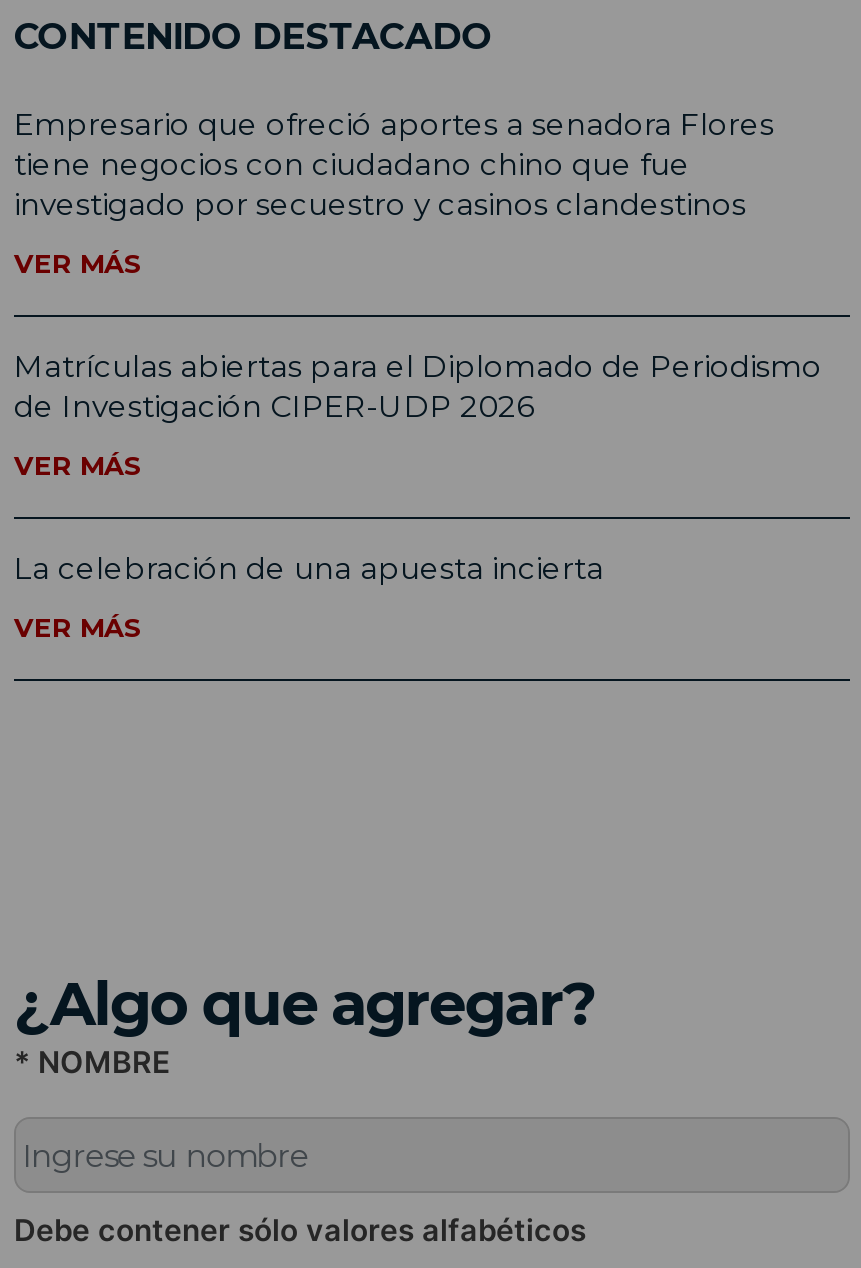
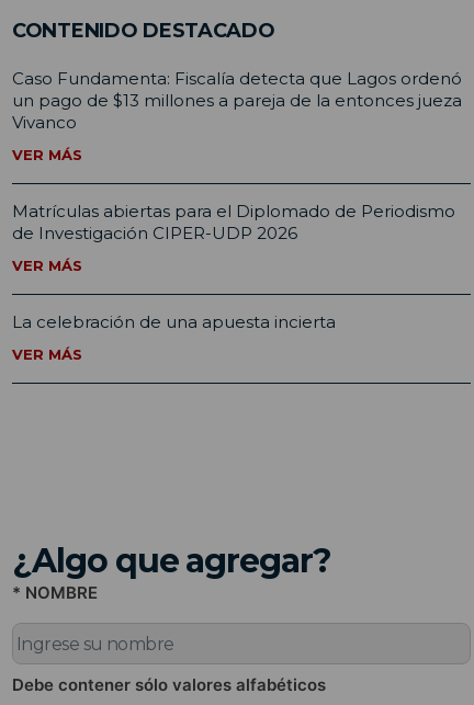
- Empresario que ofreció aportes a senadora Flores
- tiene negocios con ciudadano chino que fue
- investigado por secuestro y casinos clandestinos
+ Caso Fundamenta: Fiscalía detecta que Lagos ordenó
+ un pago de $13 millones a pareja de la entonces jueza
+ Vivanco
